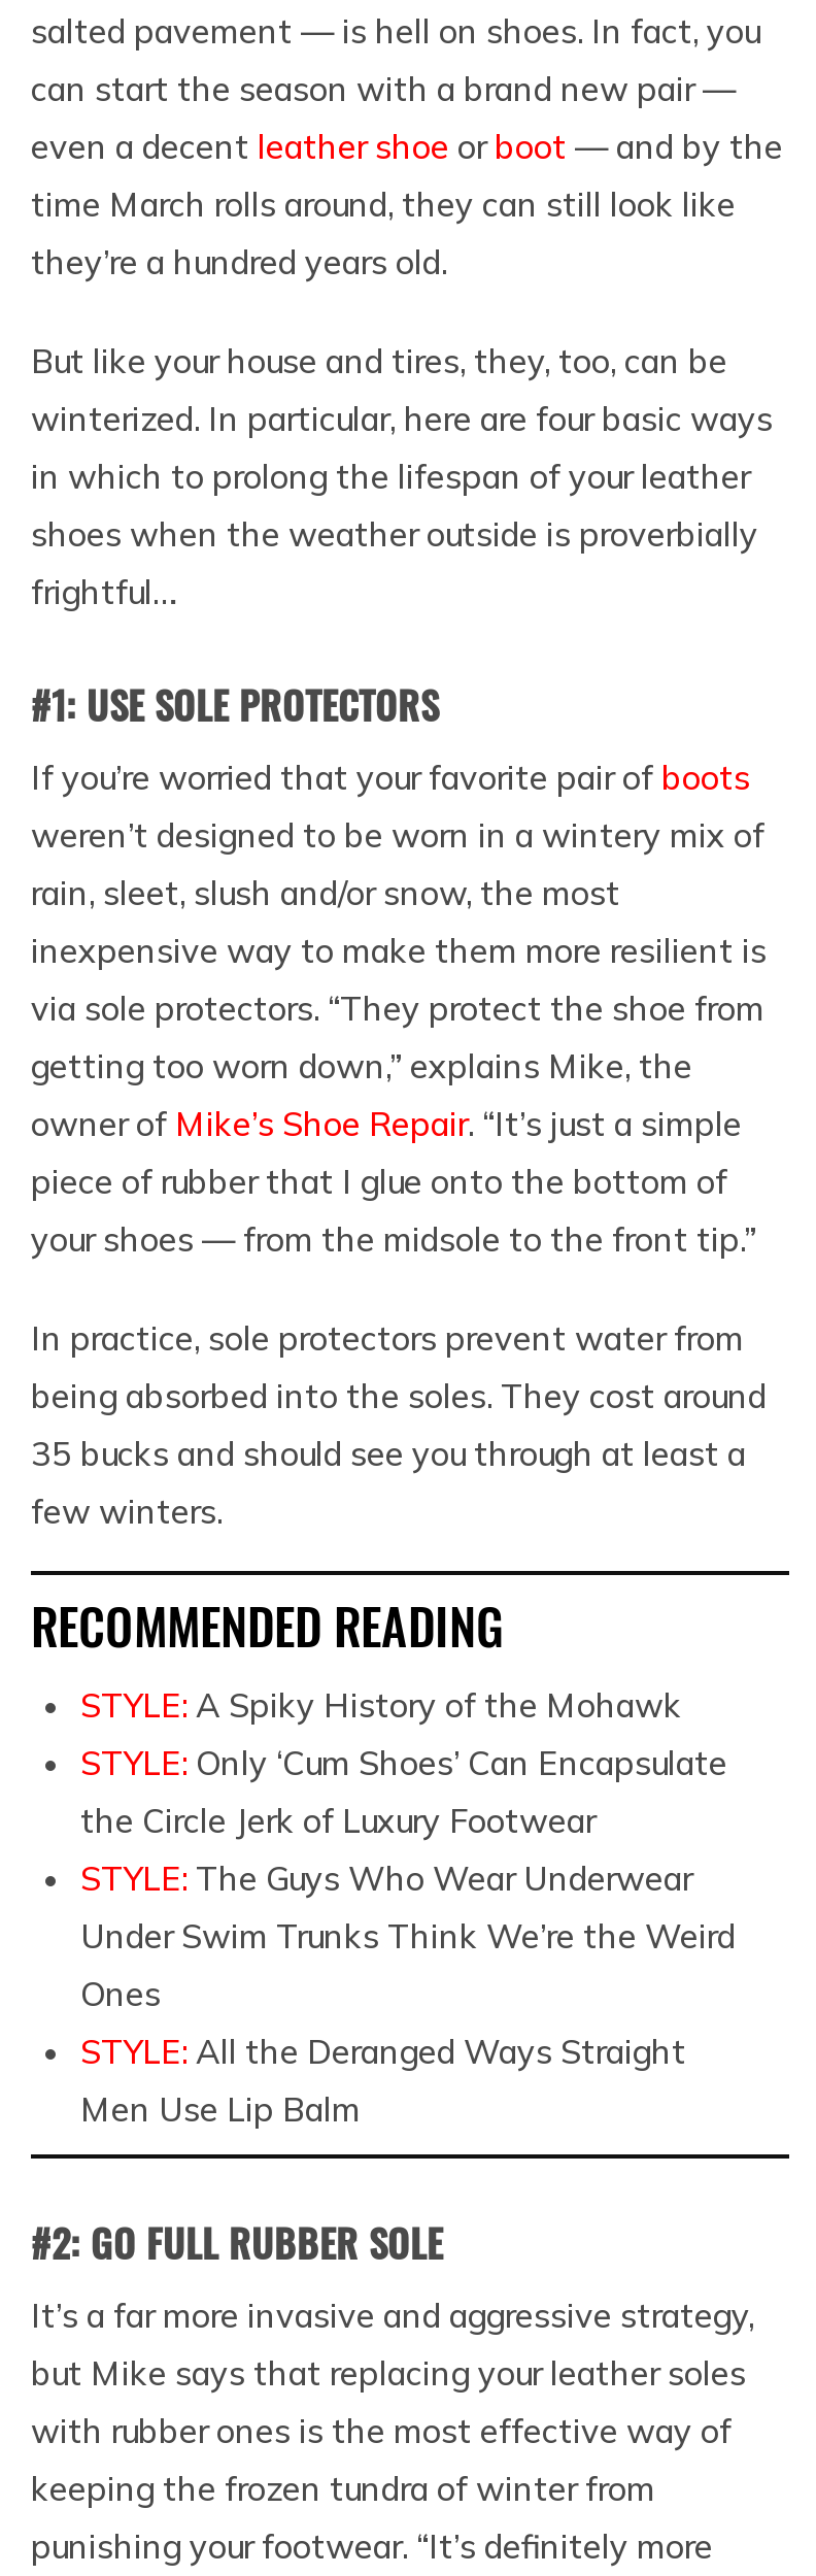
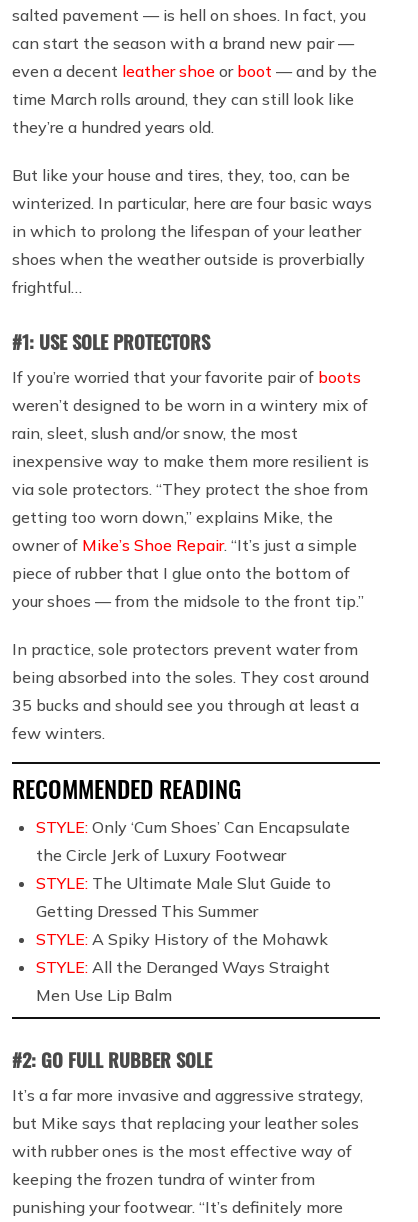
moved down: STYLE: A Spiky History of the Mohawk

- STYLE: The Guys Who Wear Underwear
- Under Swim Trunks Think We’re the Weird
- Ones
+ STYLE: The Ultimate Male Slut Guide to
+ Getting Dressed This Summer
